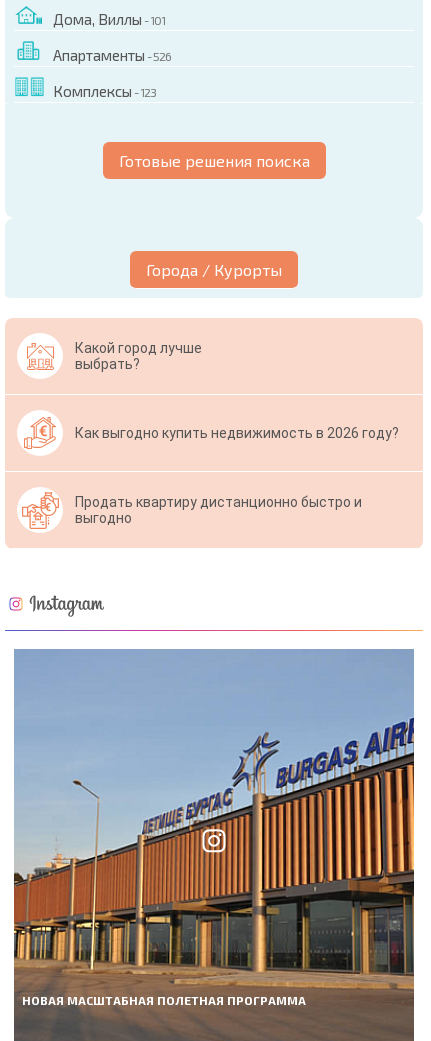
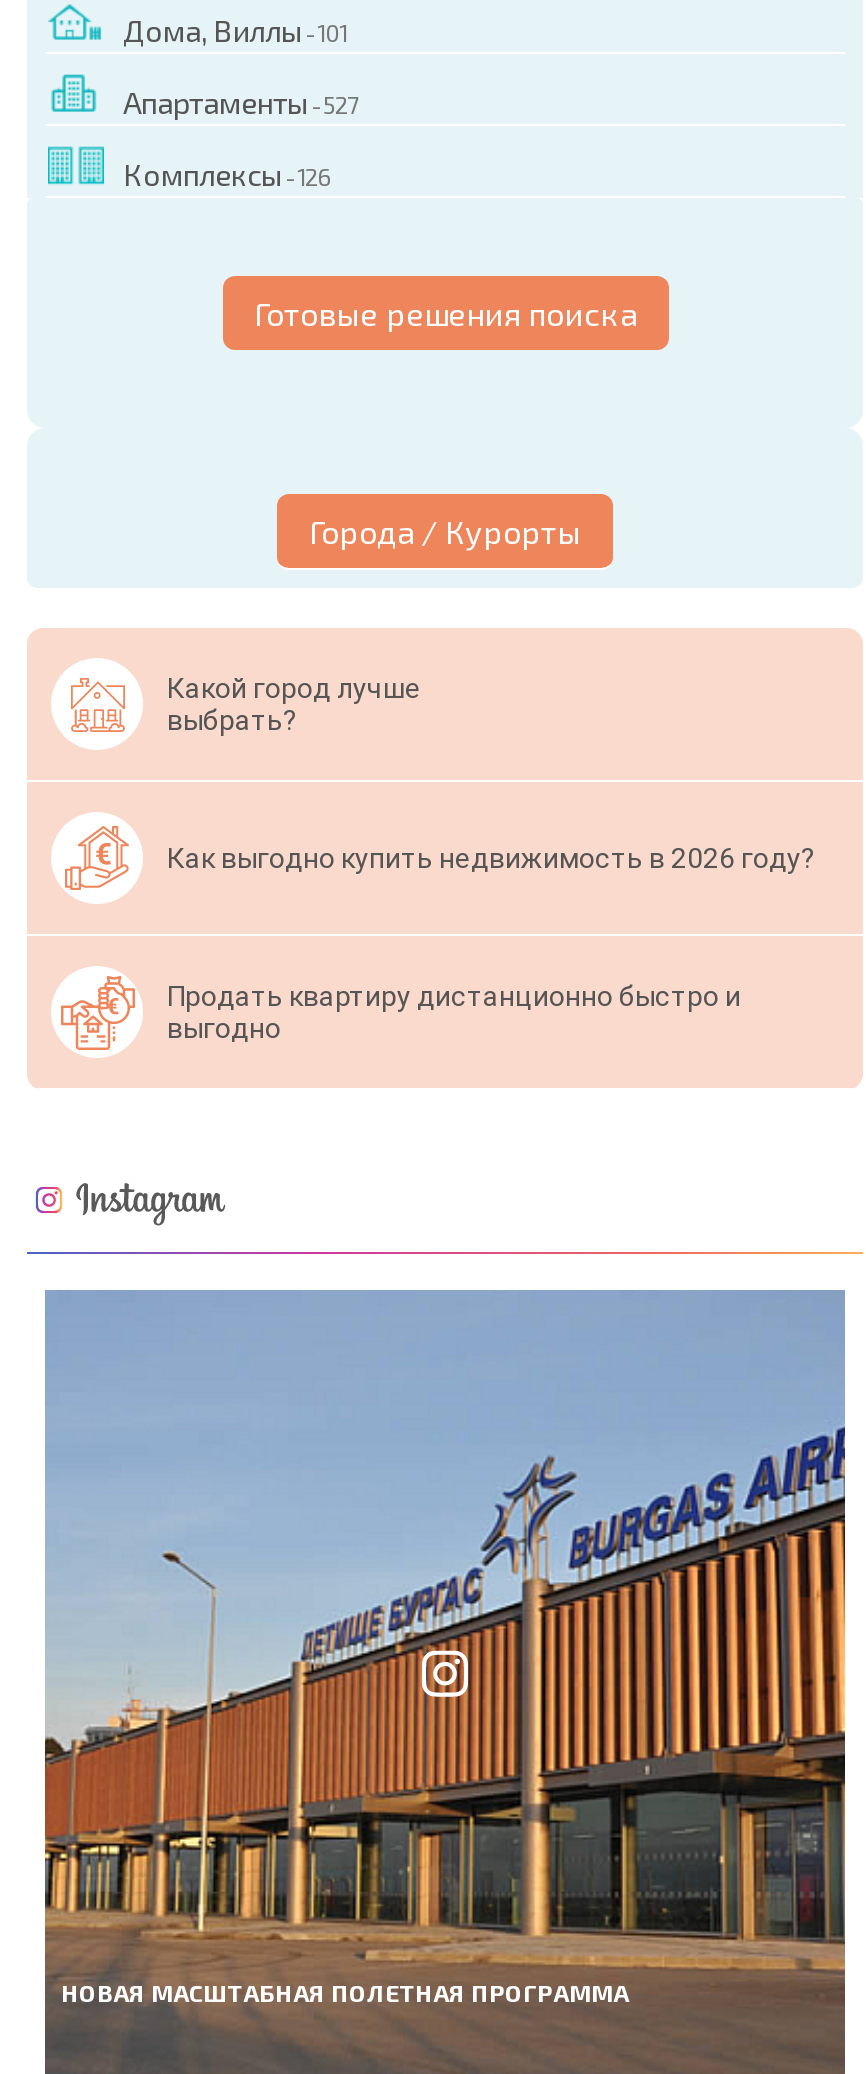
- Апартаменты - 526
+ Апартаменты - 527

- Комплексы - 123
+ Комплексы - 126
